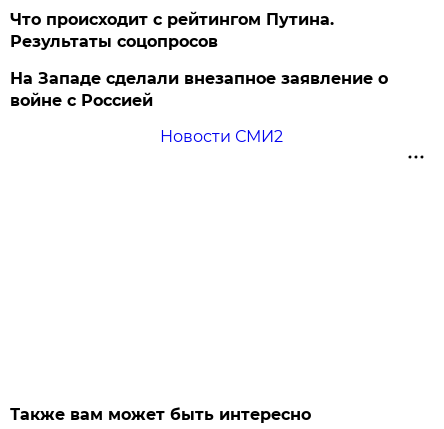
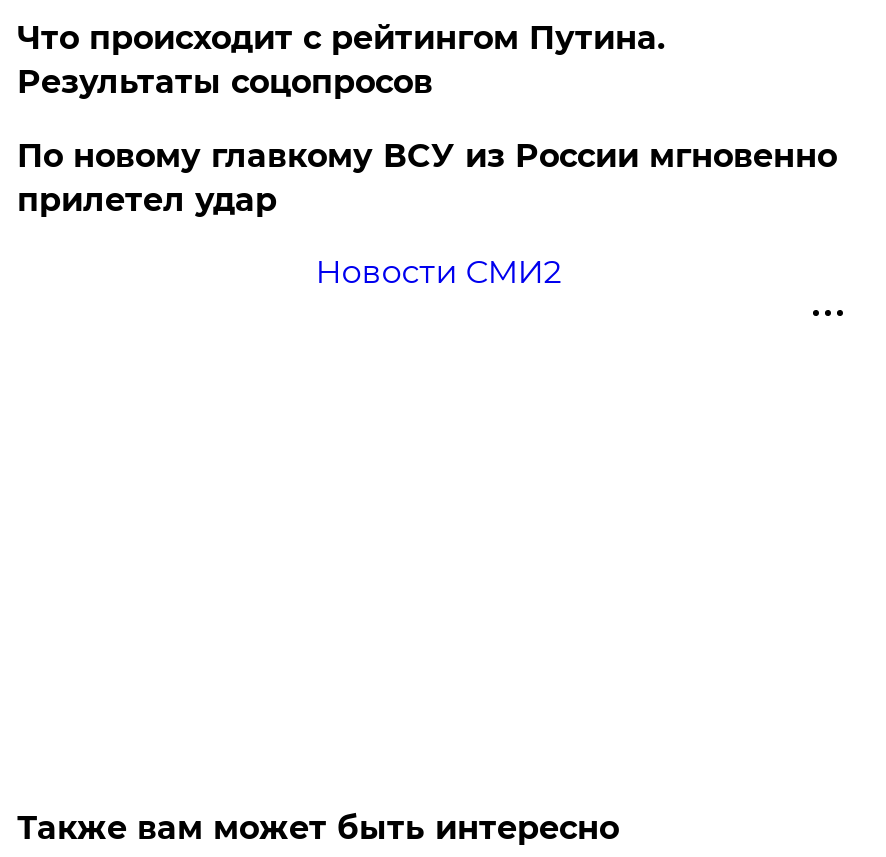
- На Западе сделали внезапное заявление о
- войне с Россией
+ По новому главкому ВСУ из России мгновенно
+ прилетел удар
